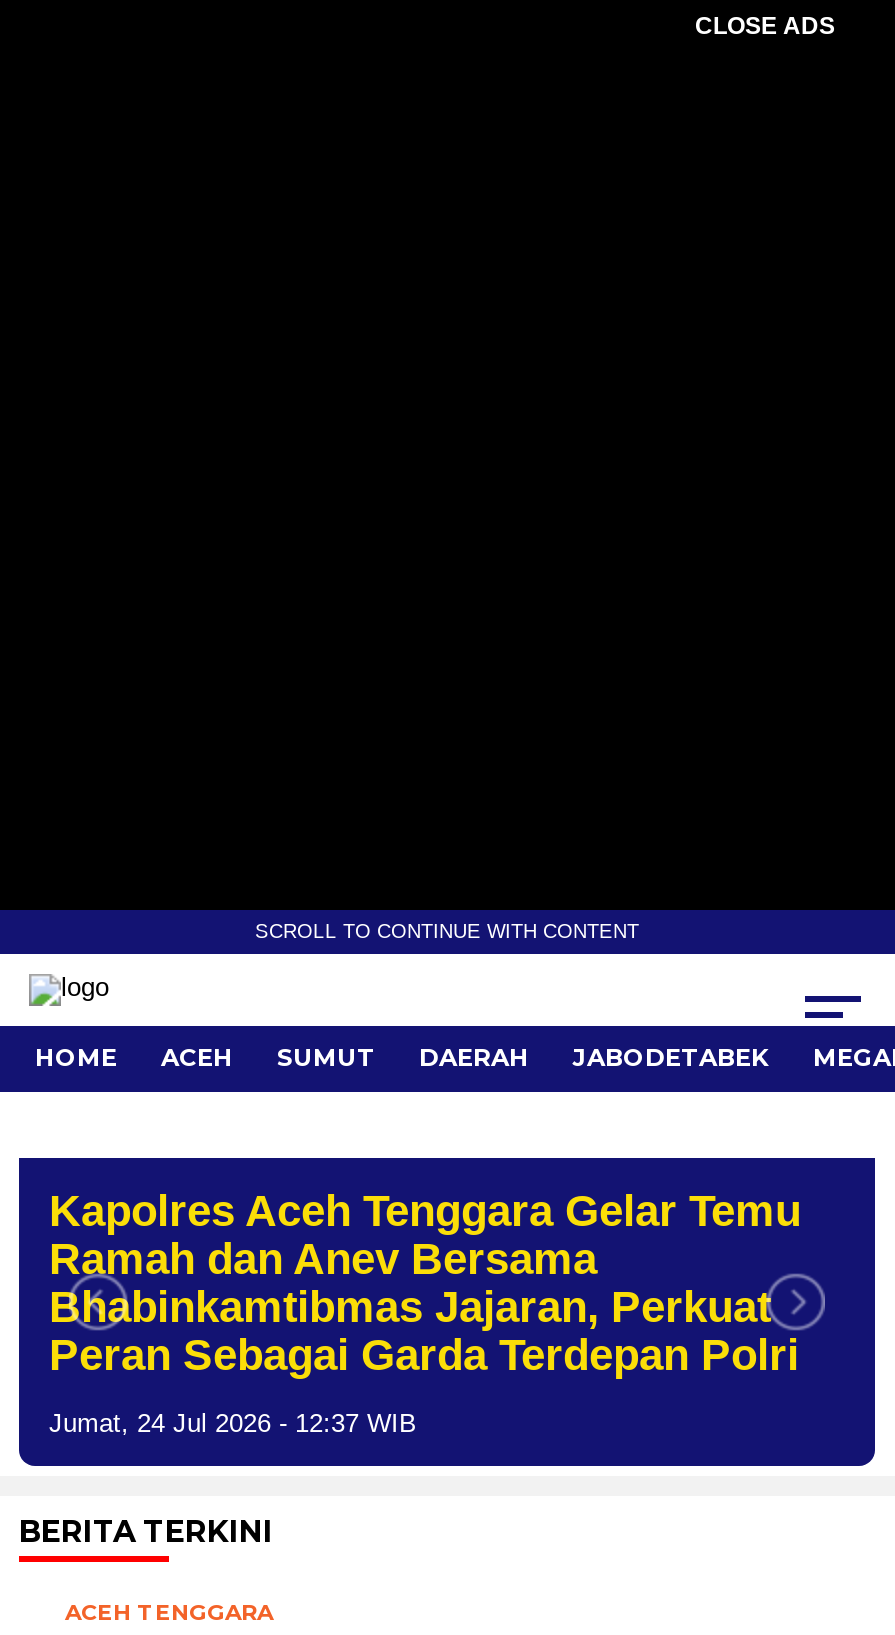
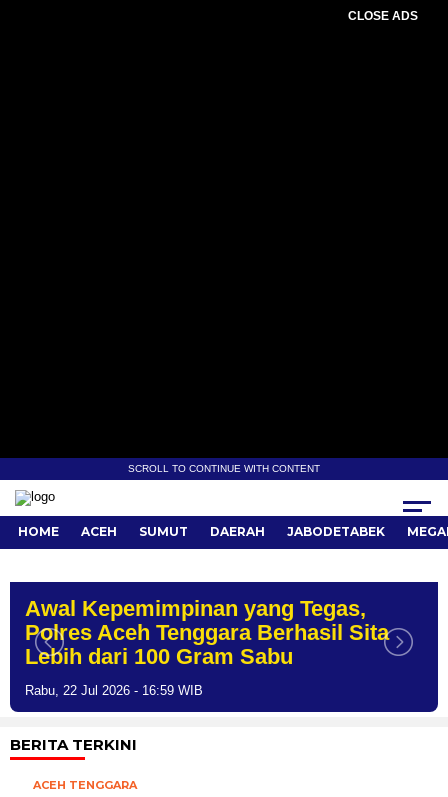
- Kapolres Aceh Tenggara Gelar Temu
- Ramah dan Anev Bersama
- Bhabinkamtibmas Jajaran, Perkuat
- Peran Sebagai Garda Terdepan Polri
+ Awal Kepemimpinan yang Tegas,
+ Polres Aceh Tenggara Berhasil Sita
+ Lebih dari 100 Gram Sabu

- Jumat, 24 Jul 2026 - 12:37 WIB
+ Rabu, 22 Jul 2026 - 16:59 WIB
